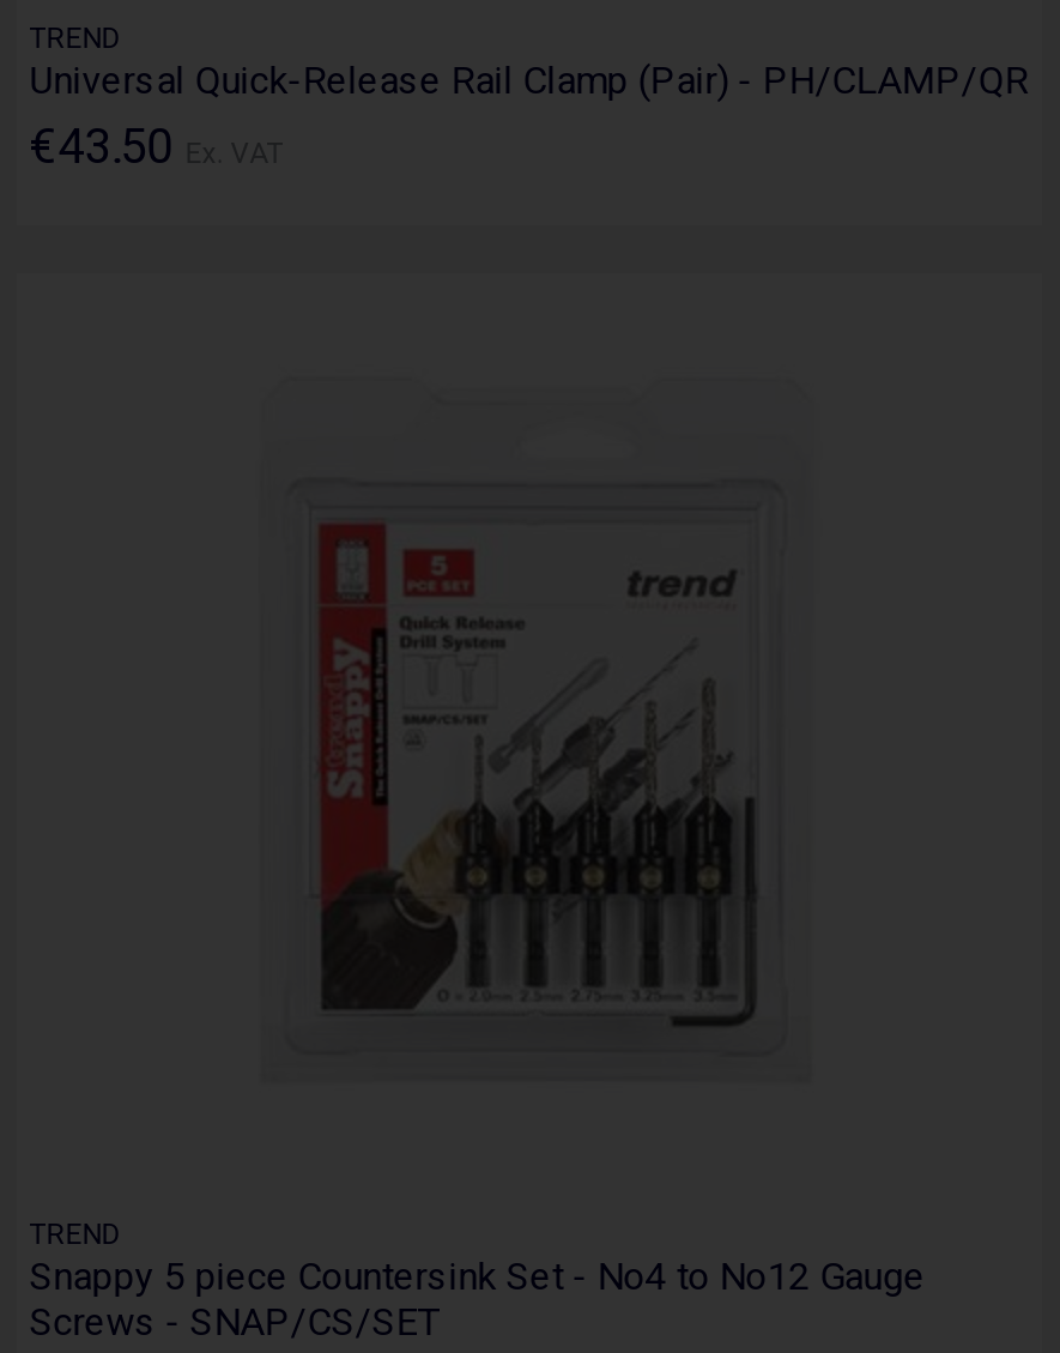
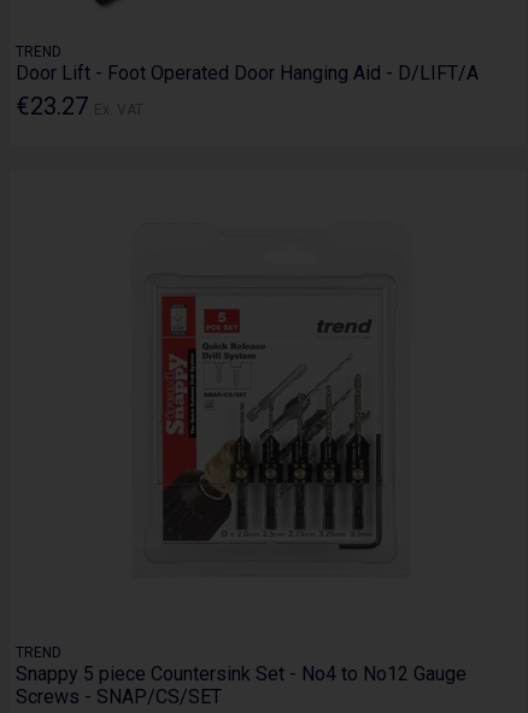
- Universal Quick-Release Rail Clamp (Pair) - PH/CLAMP/QR
- €43.50 Ex. VAT
+ Door Lift - Foot Operated Door Hanging Aid - D/LIFT/A
+ €23.27 Ex. VAT
